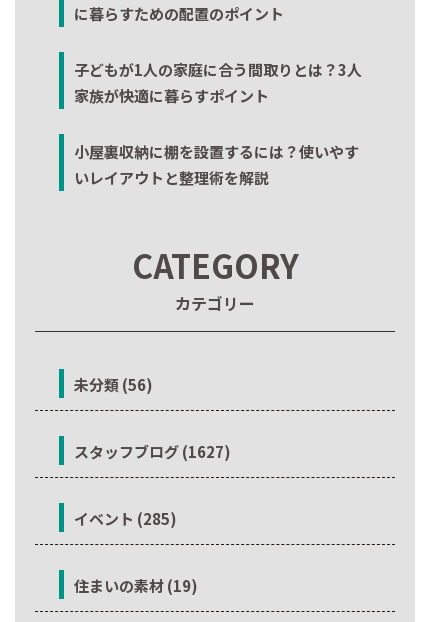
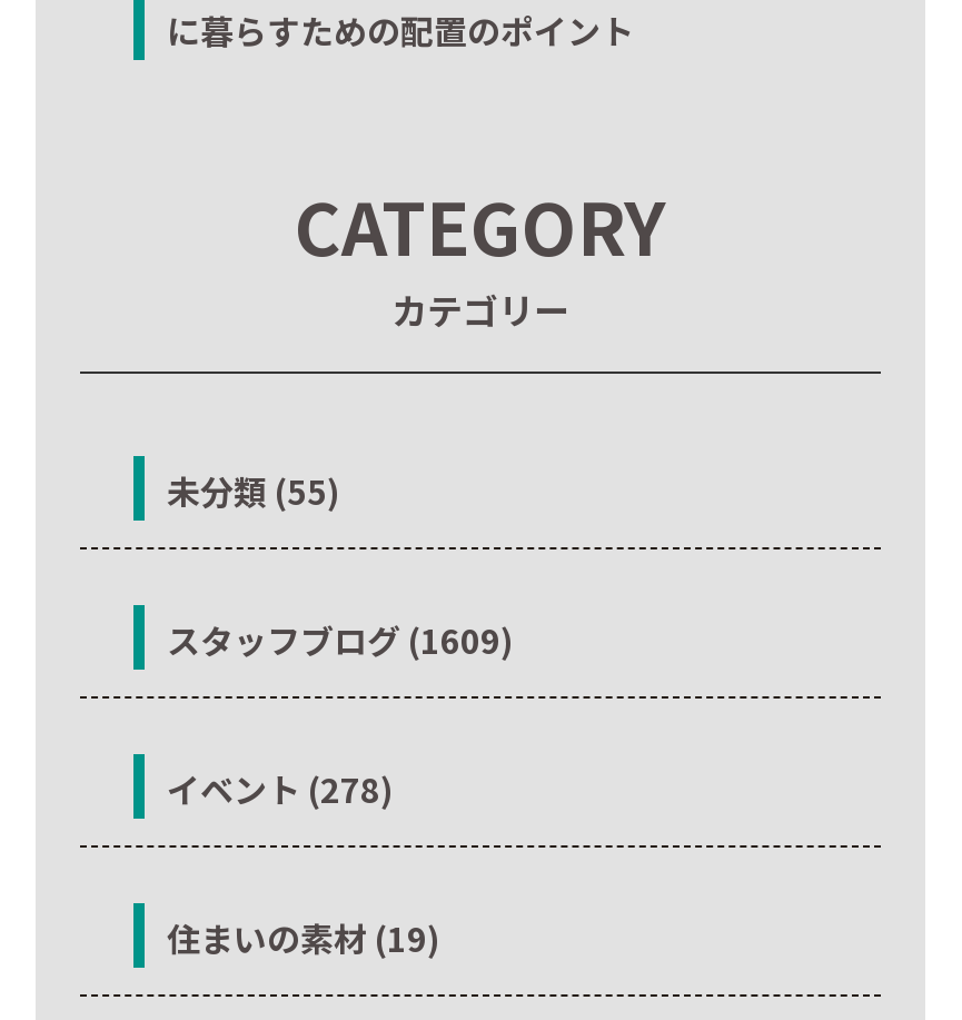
- 子どもが1人の家庭に合う間取りとは？3人
- 家族が快適に暮らすポイント
- 小屋裏収納に棚を設置するには？使いやす
- いレイアウトと整理術を解説

- 未分類 (56)
+ 未分類 (55)

- スタッフブログ (1627)
+ スタッフブログ (1609)

- イベント (285)
+ イベント (278)
